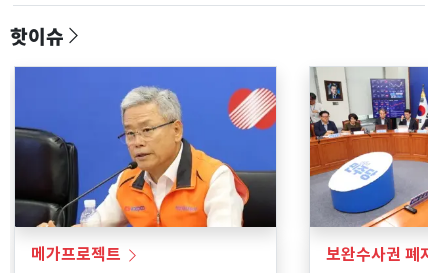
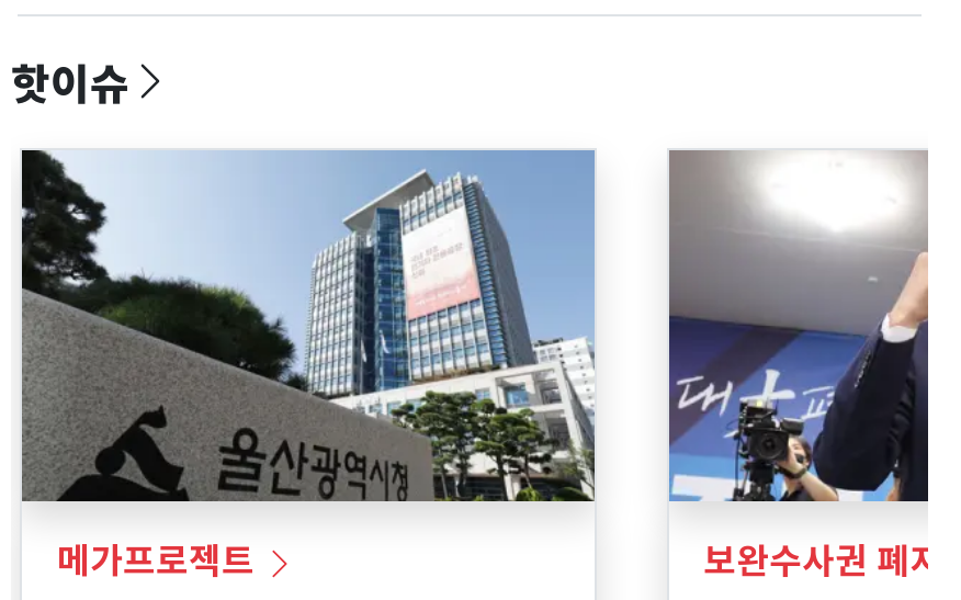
- [image]
+ [image]

- [image]
+ [image]
